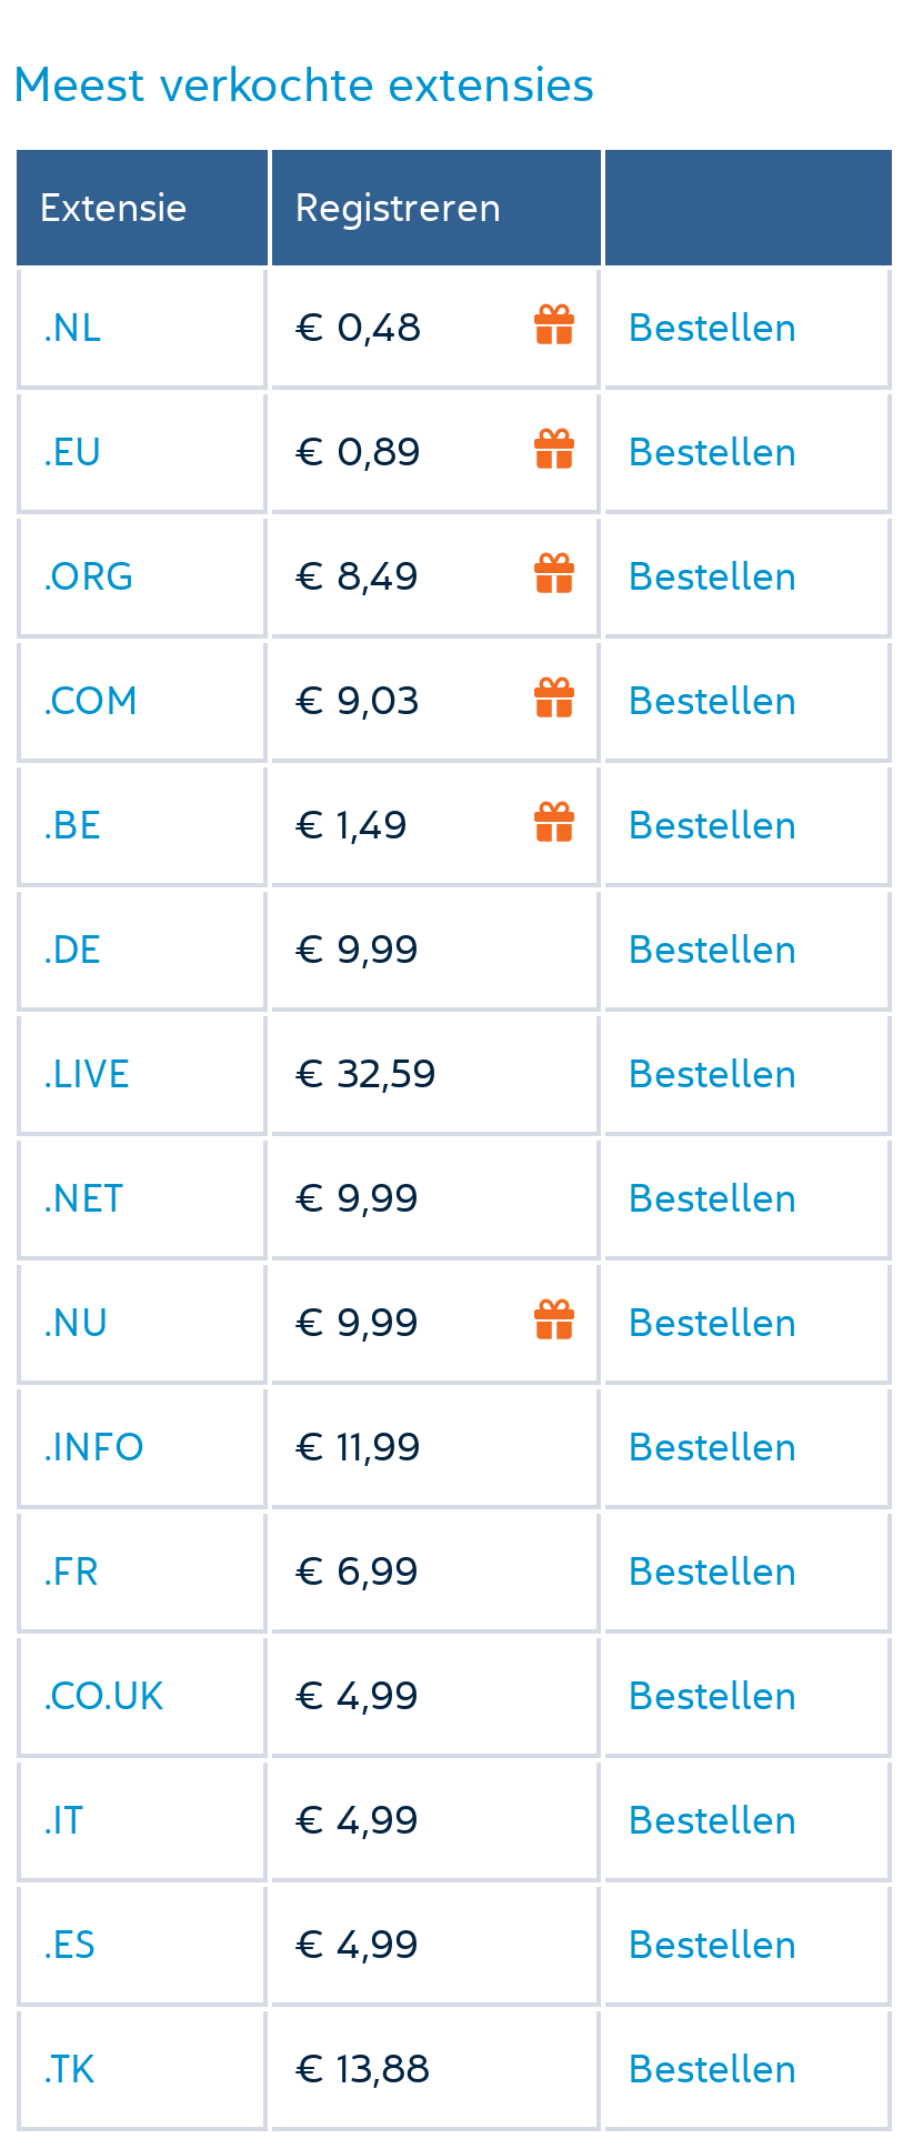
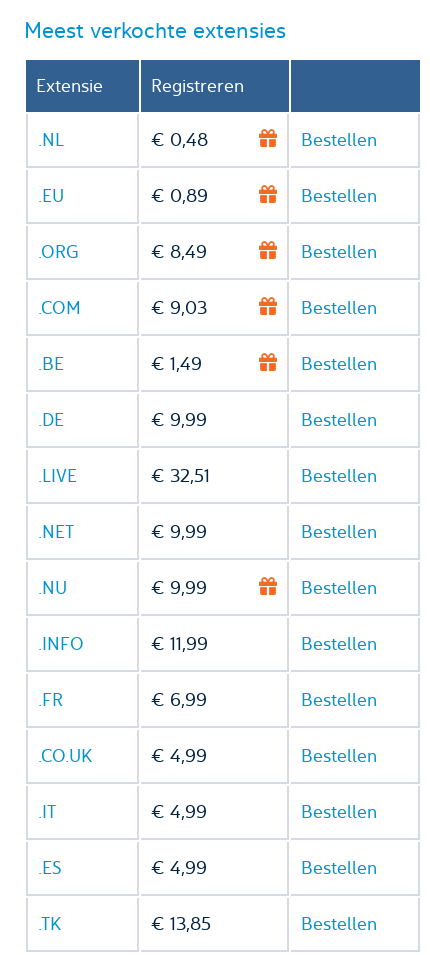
- € 32,59
+ € 32,51

- € 13,88
+ € 13,85
